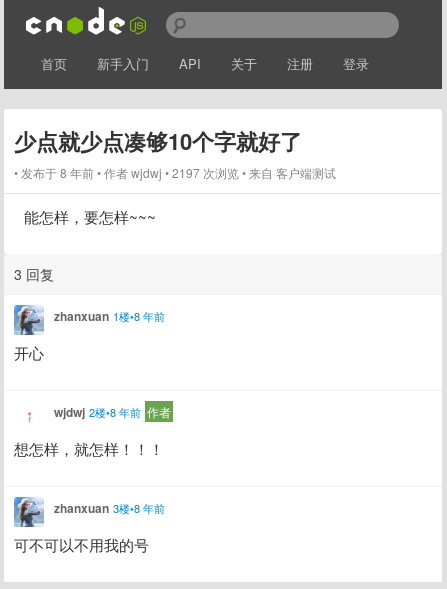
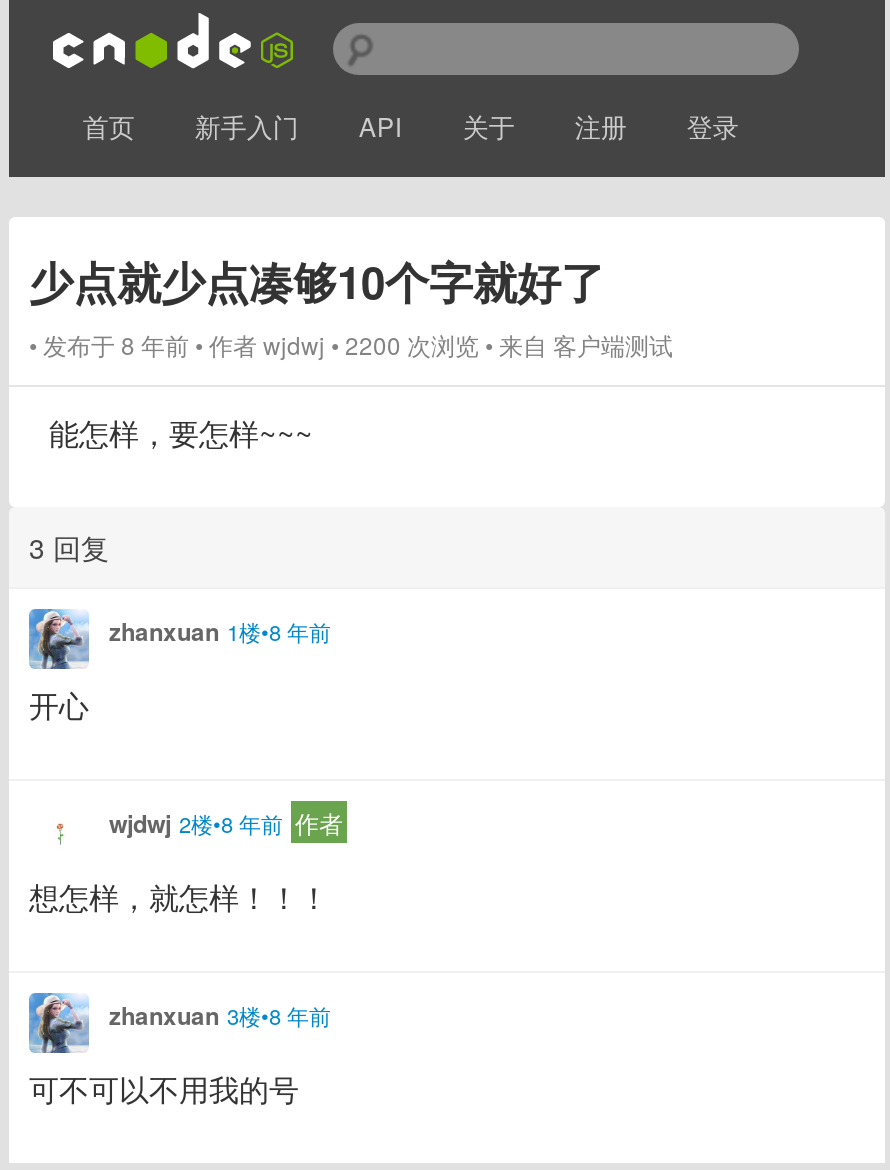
- 发布于 8 年前 作者wjdwj 2197 次浏览 来自 客户端测试
+ 发布于 8 年前 作者wjdwj 2200 次浏览 来自 客户端测试
